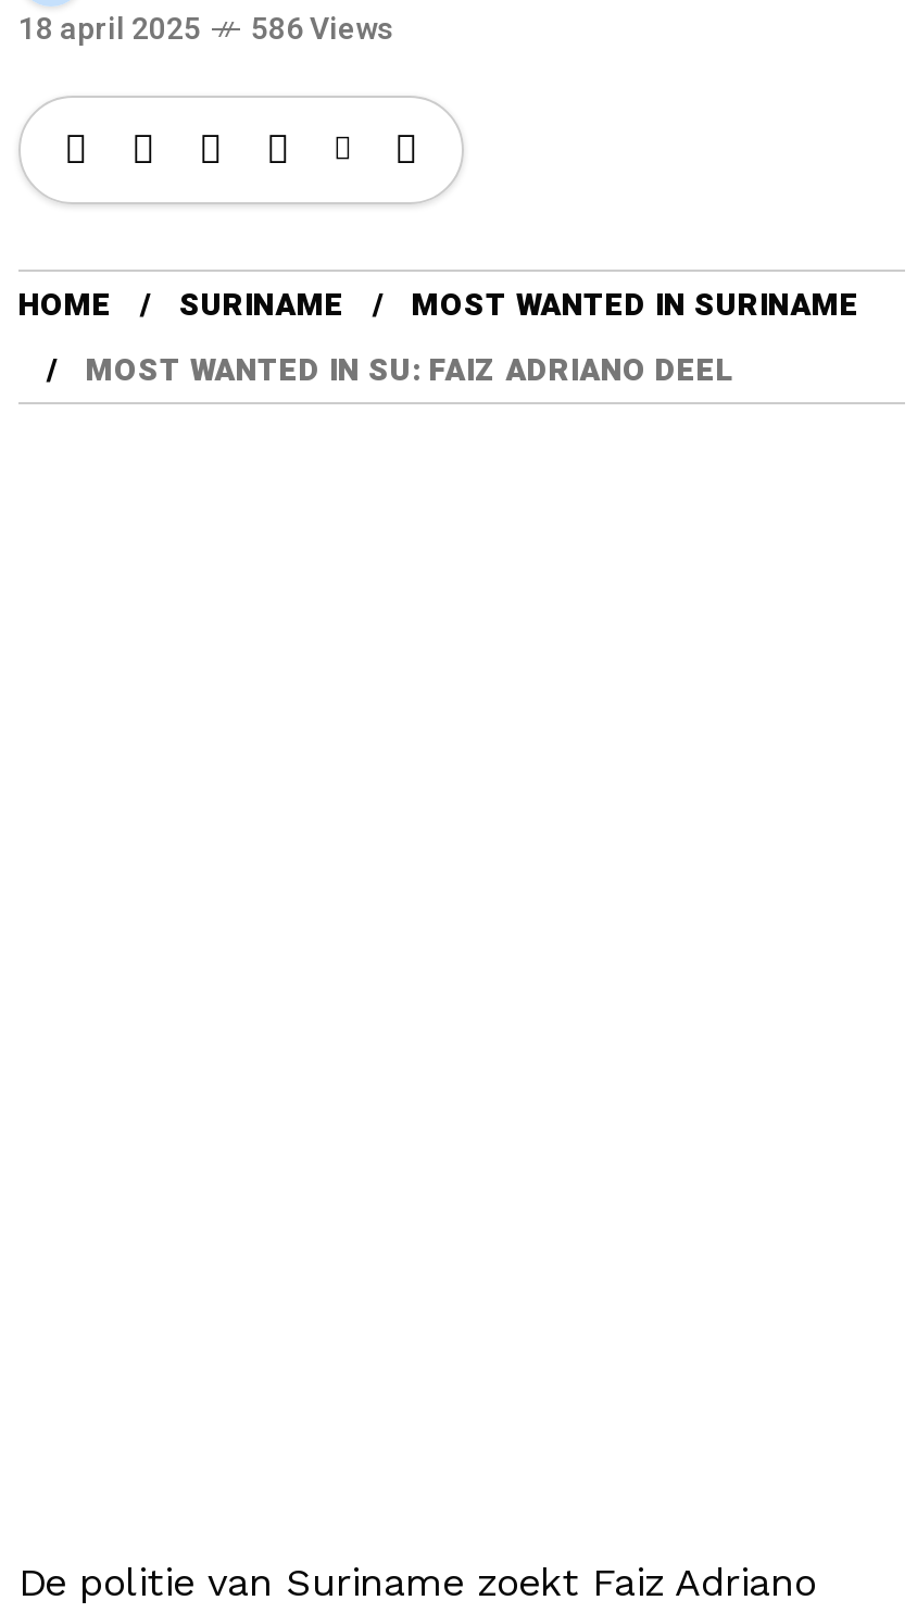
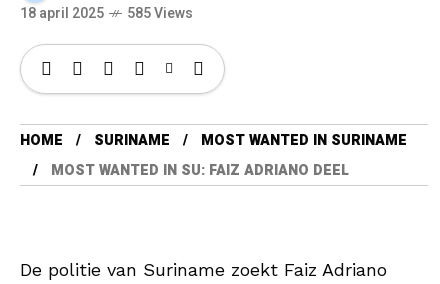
- 18 april 2025 586 Views
+ 18 april 2025 585 Views
